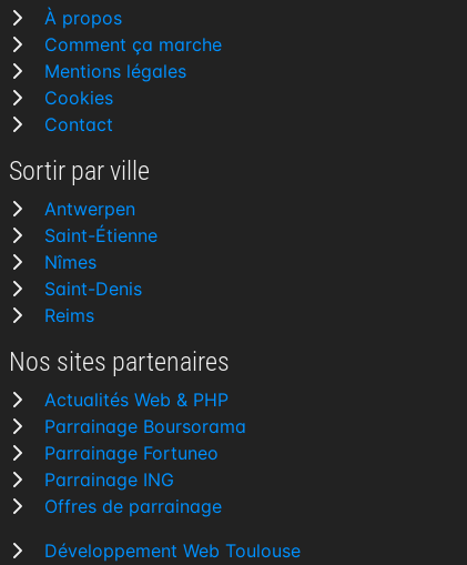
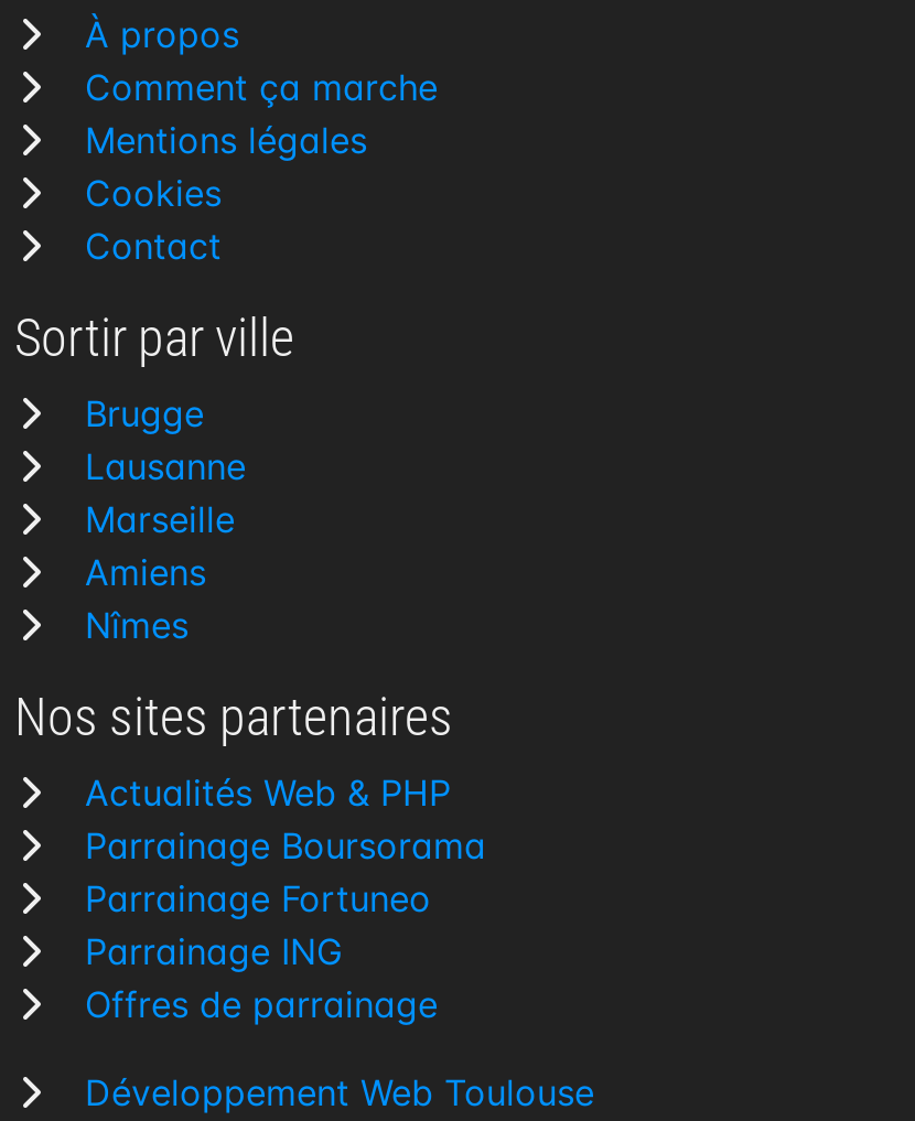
- Antwerpen
- Saint-Étienne
+ Brugge
+ Lausanne
+ Marseille
+ Amiens

moved down: Nîmes

- Saint-Denis
- Reims
